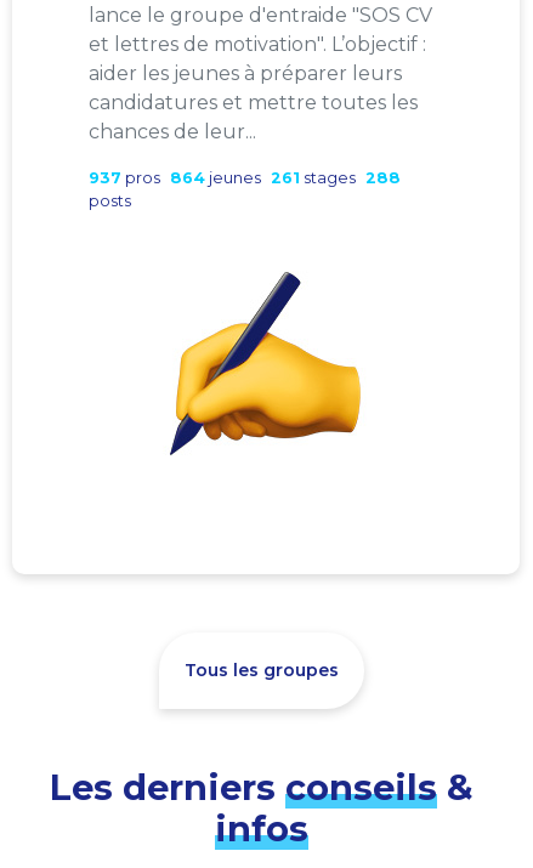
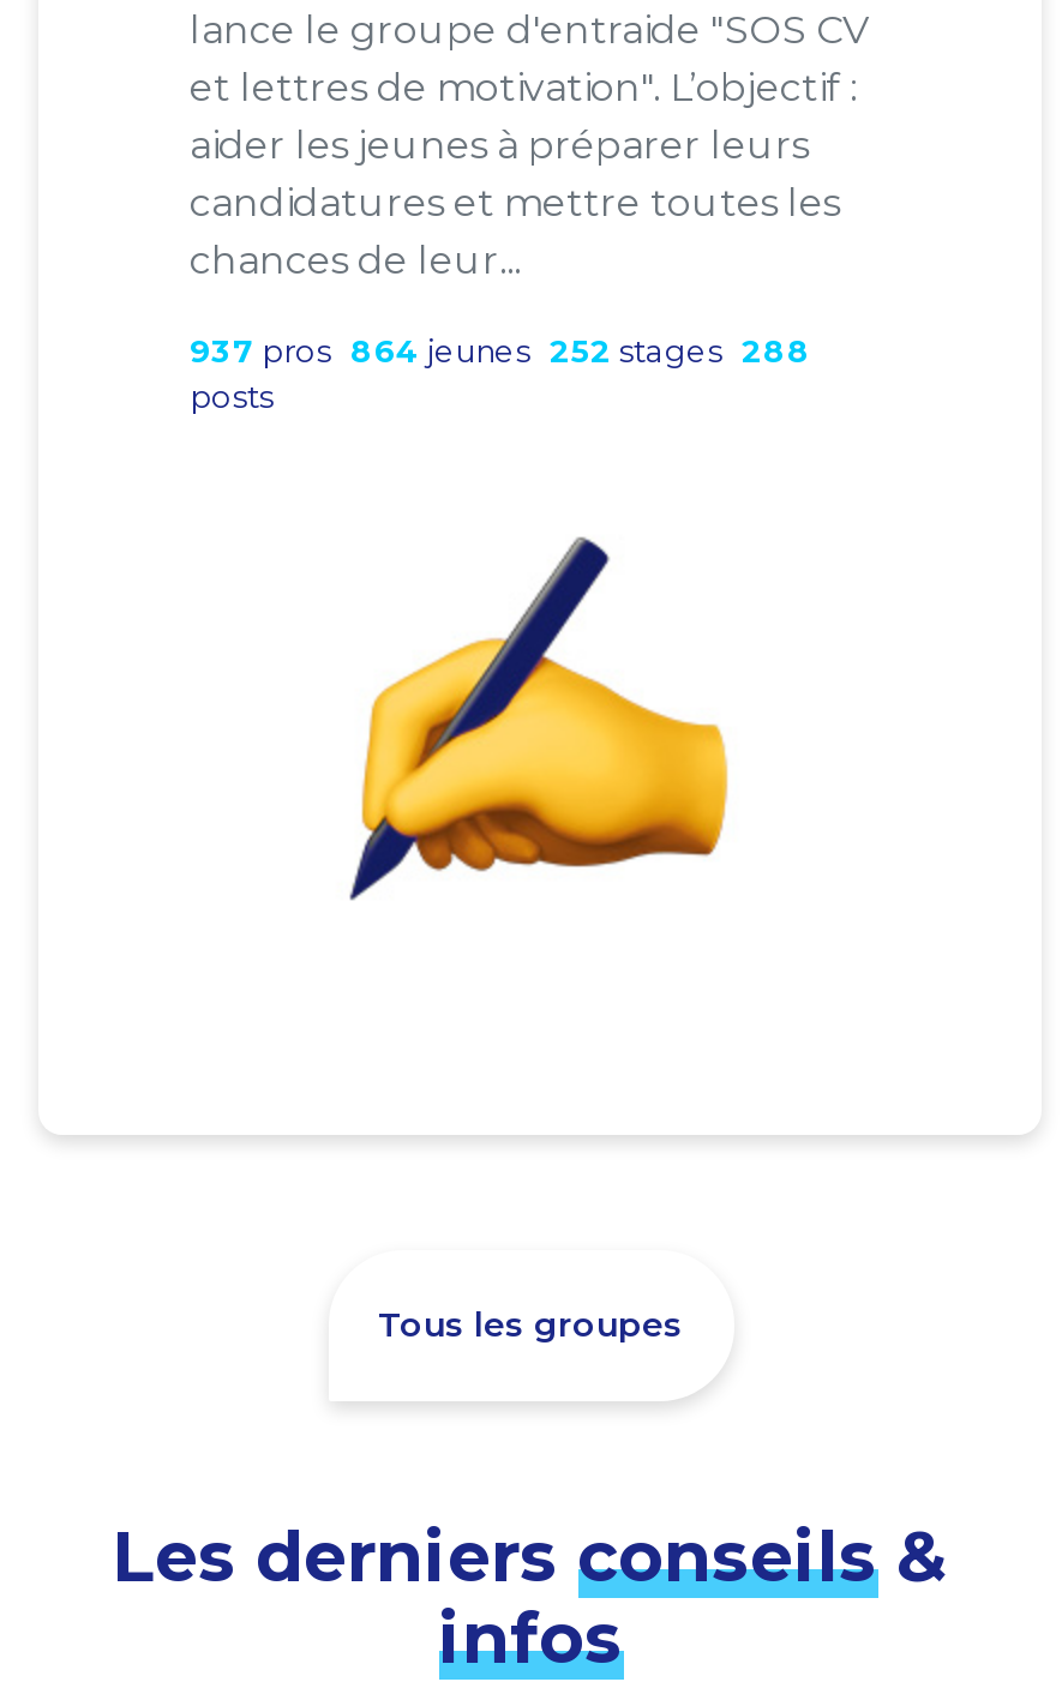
- 937 pros 864 jeunes 261 stages 288
+ 937 pros 864 jeunes 252 stages 288
